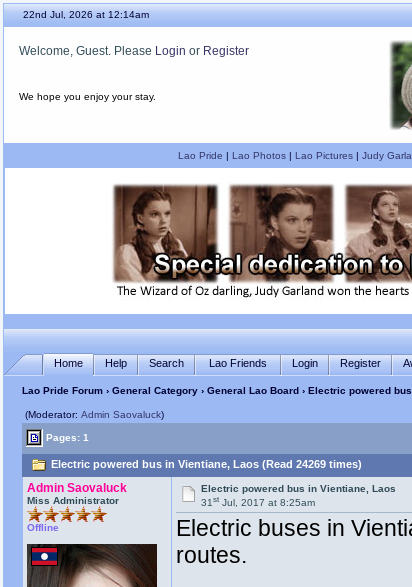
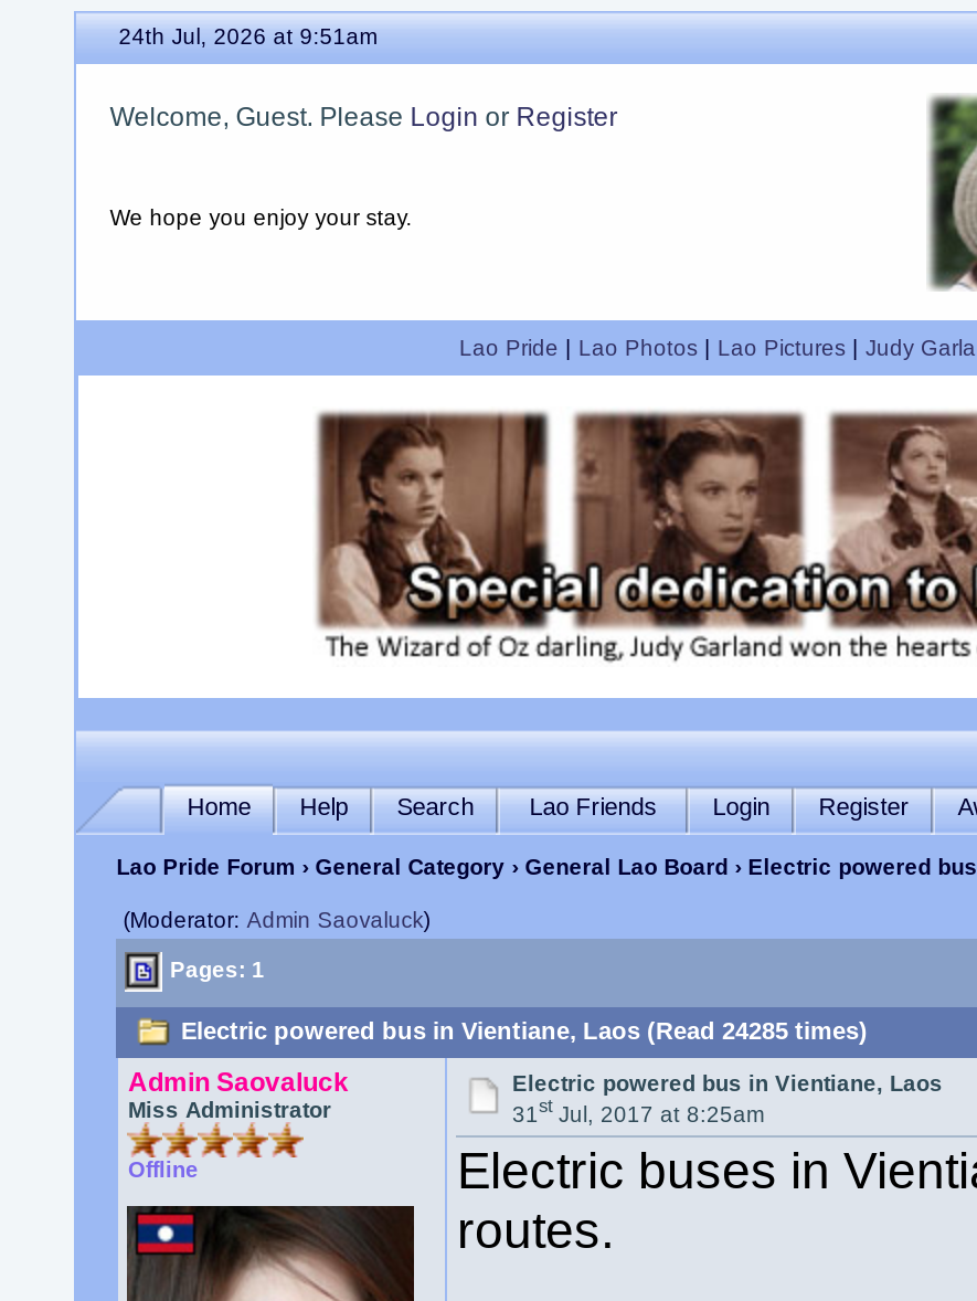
- 22nd Jul, 2026 at 12:14am
+ 24th Jul, 2026 at 9:51am

- Electric powered bus in Vientiane, Laos (Read 24269 times)
+ Electric powered bus in Vientiane, Laos (Read 24285 times)
